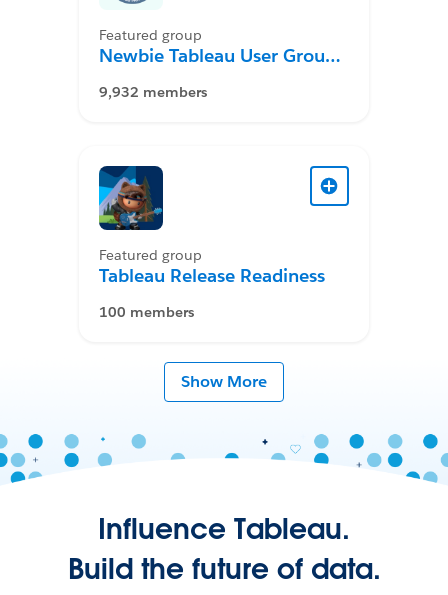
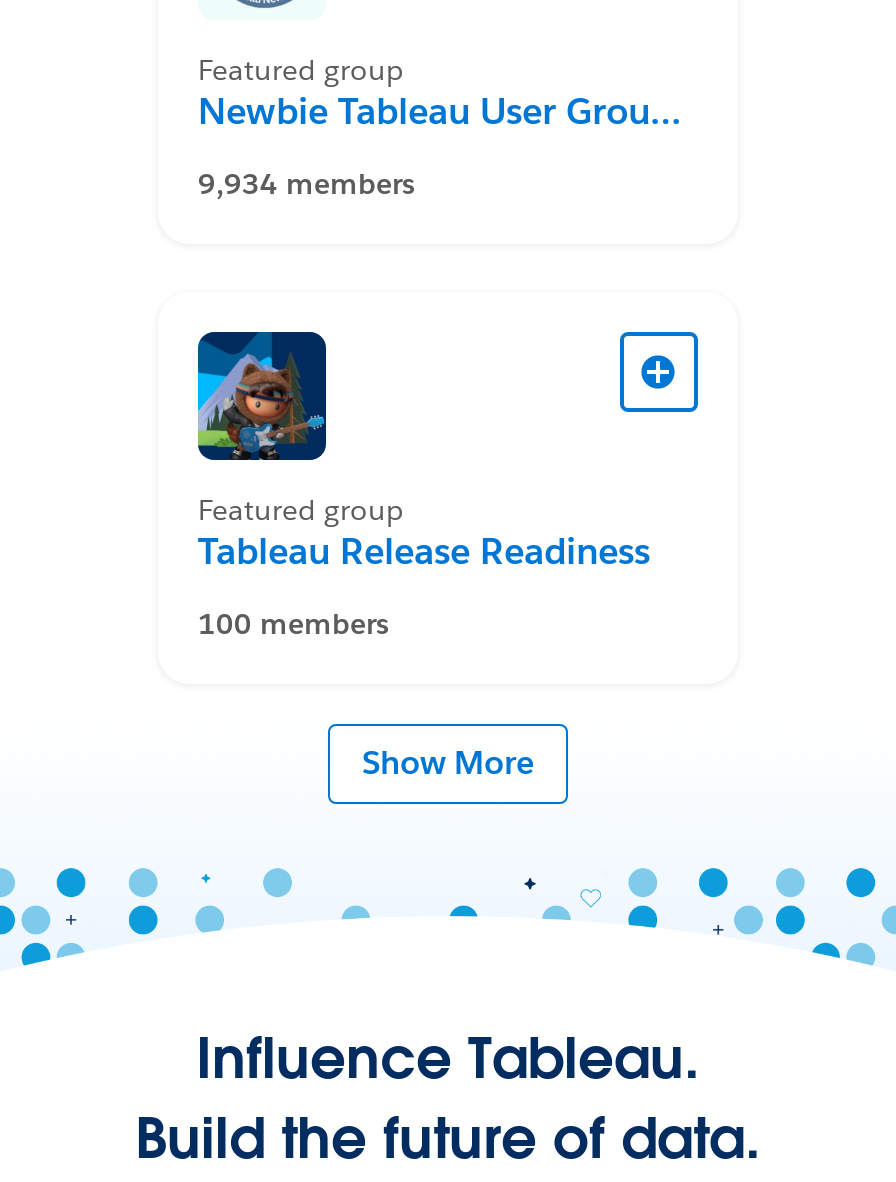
- 9,932 members
+ 9,934 members
